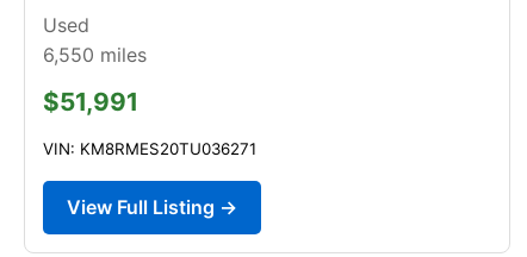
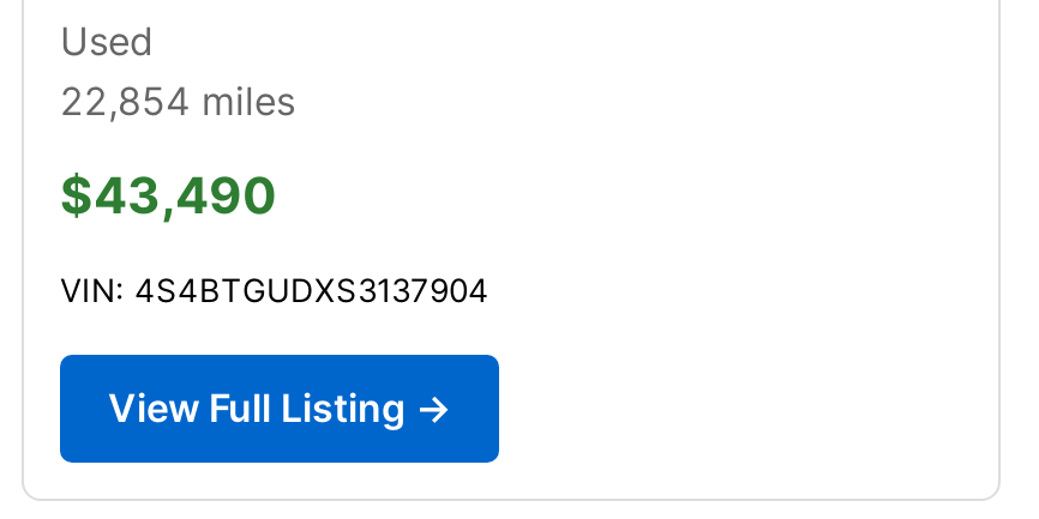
- 6,550 miles
+ 22,854 miles

- $51,991
+ $43,490

- VIN: KM8RMES20TU036271
+ VIN: 4S4BTGUDXS3137904
